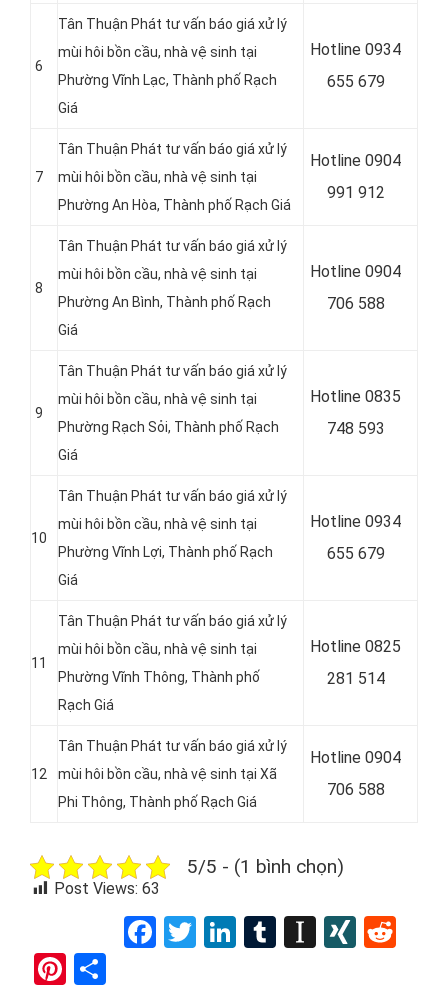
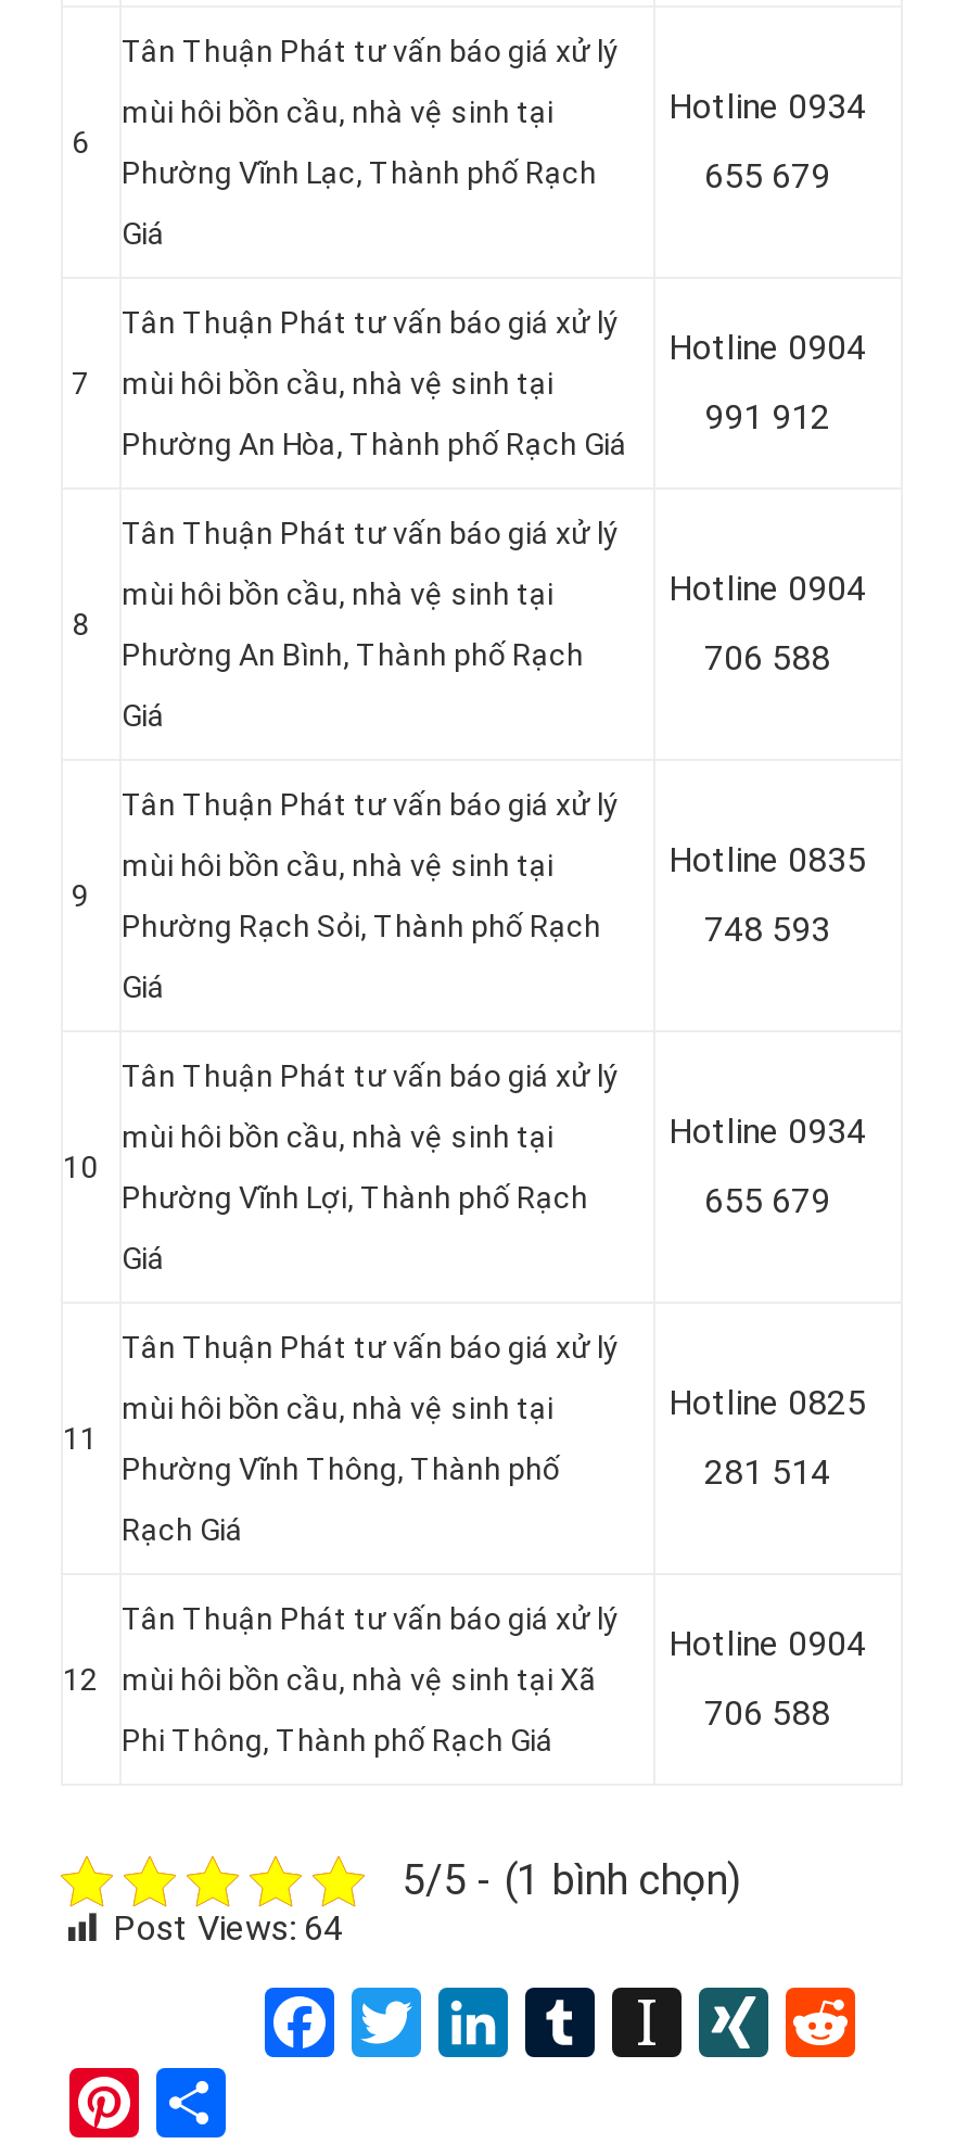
- Post Views: 63
+ Post Views: 64
